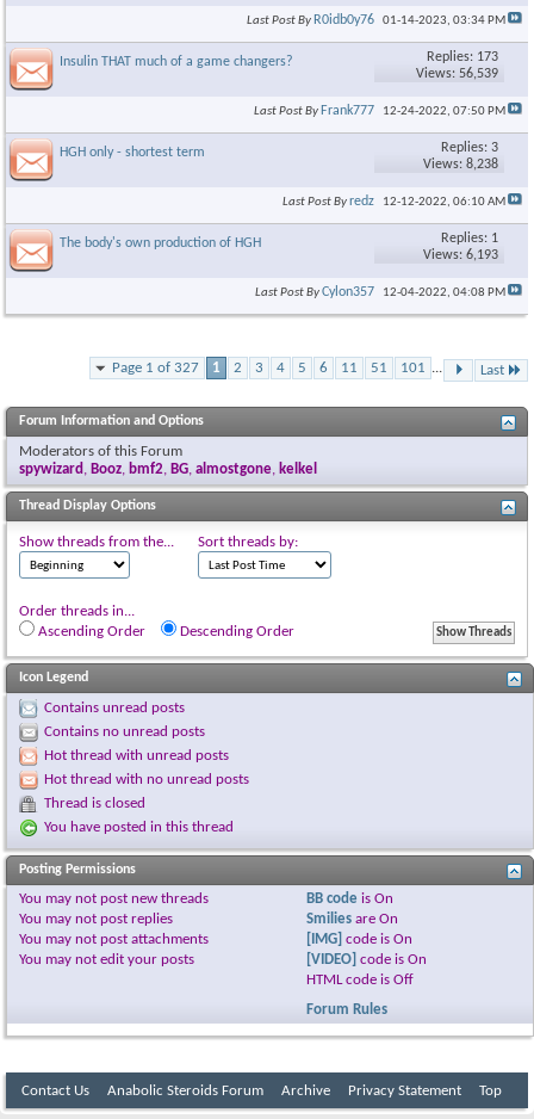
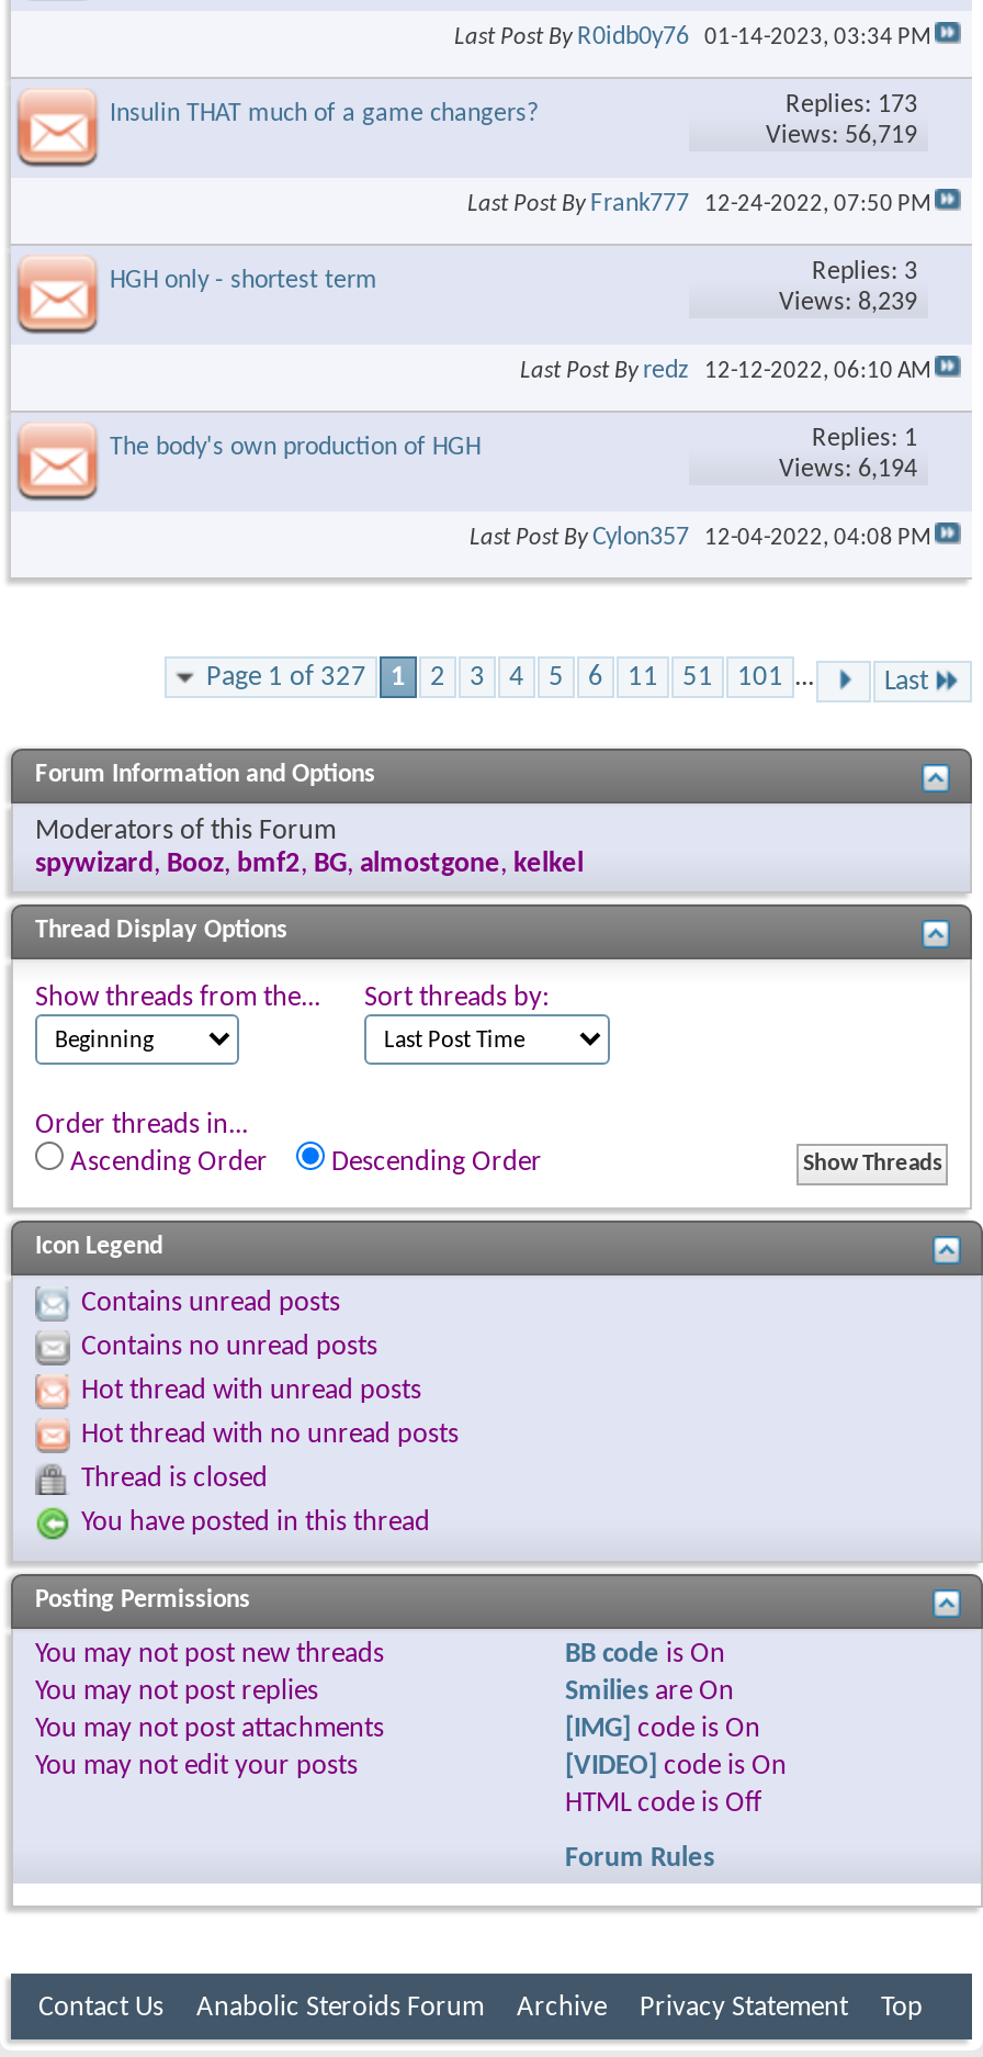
- Views: 56,539
+ Views: 56,719

- Views: 8,238
+ Views: 8,239

- Views: 6,193
+ Views: 6,194
